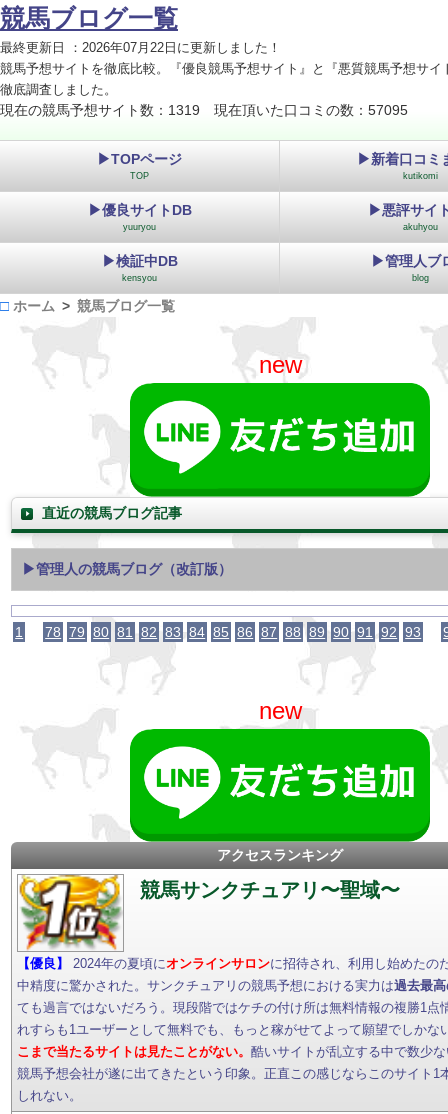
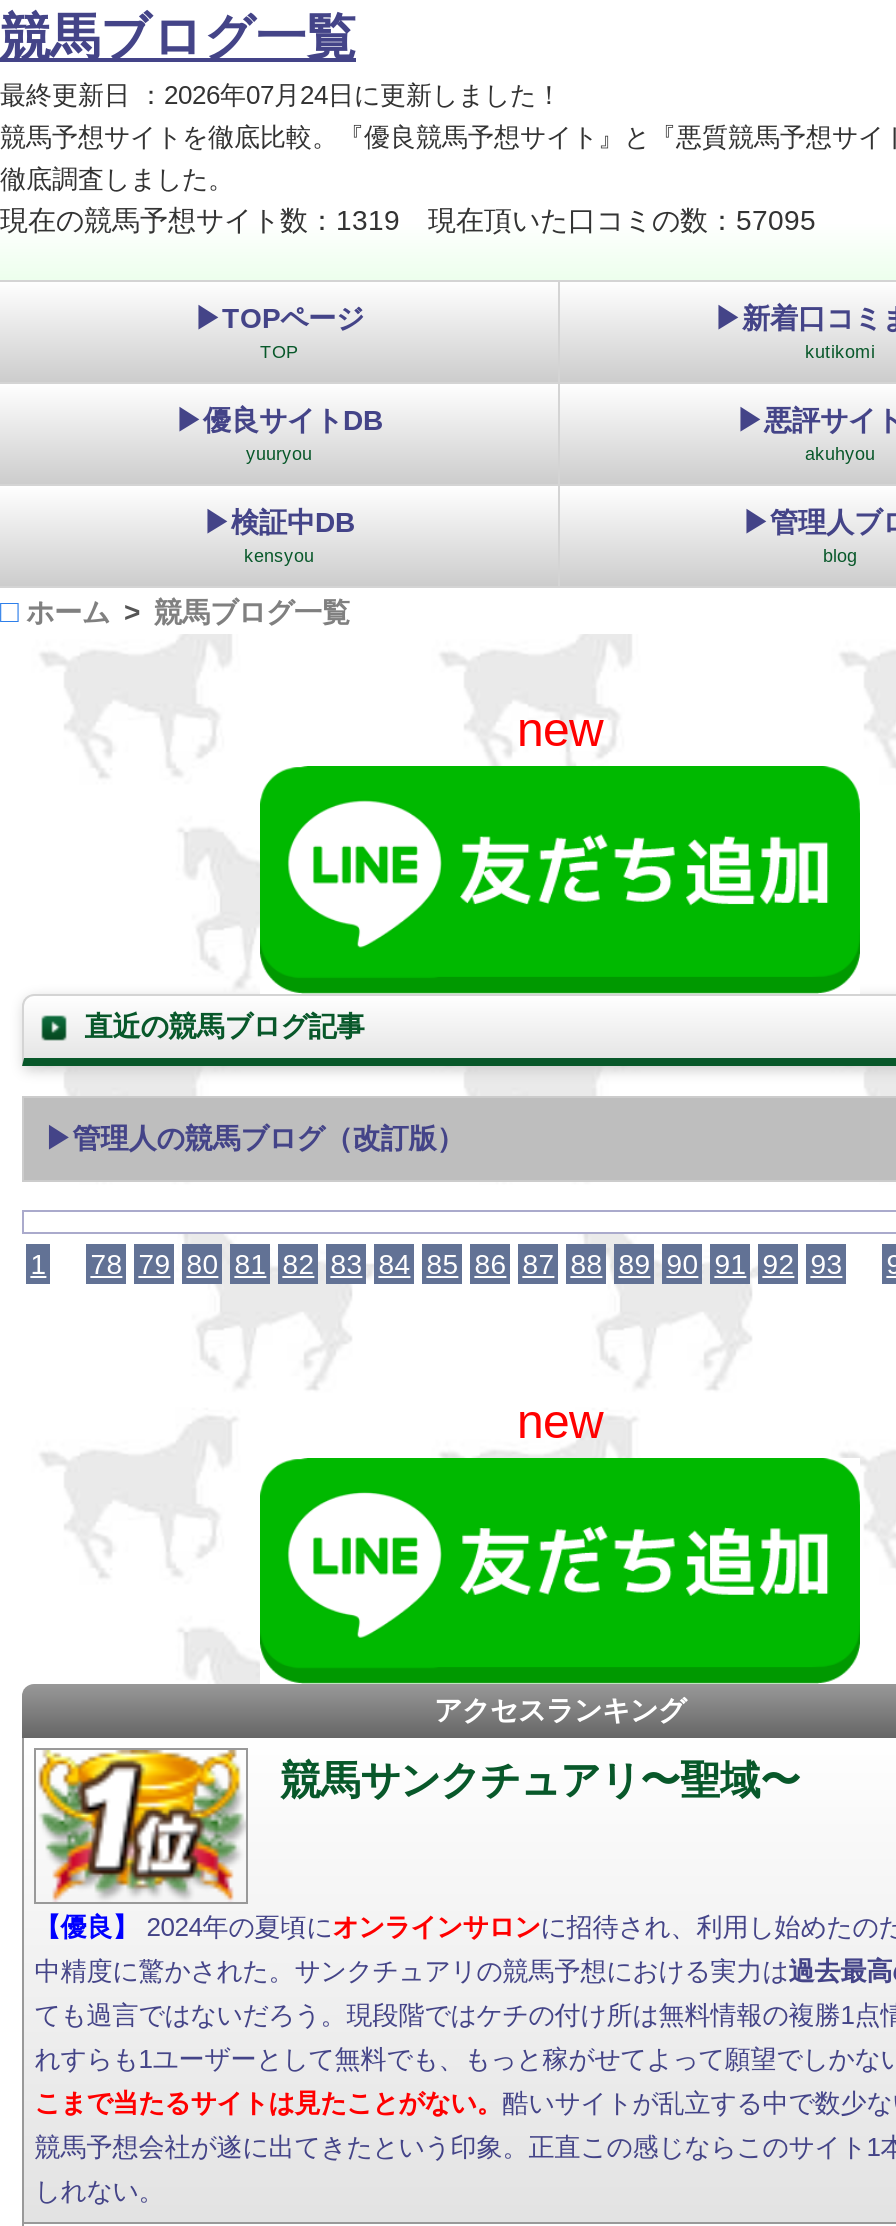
- 最終更新日 ：2026年07月22日に更新しました！
+ 最終更新日 ：2026年07月24日に更新しました！
